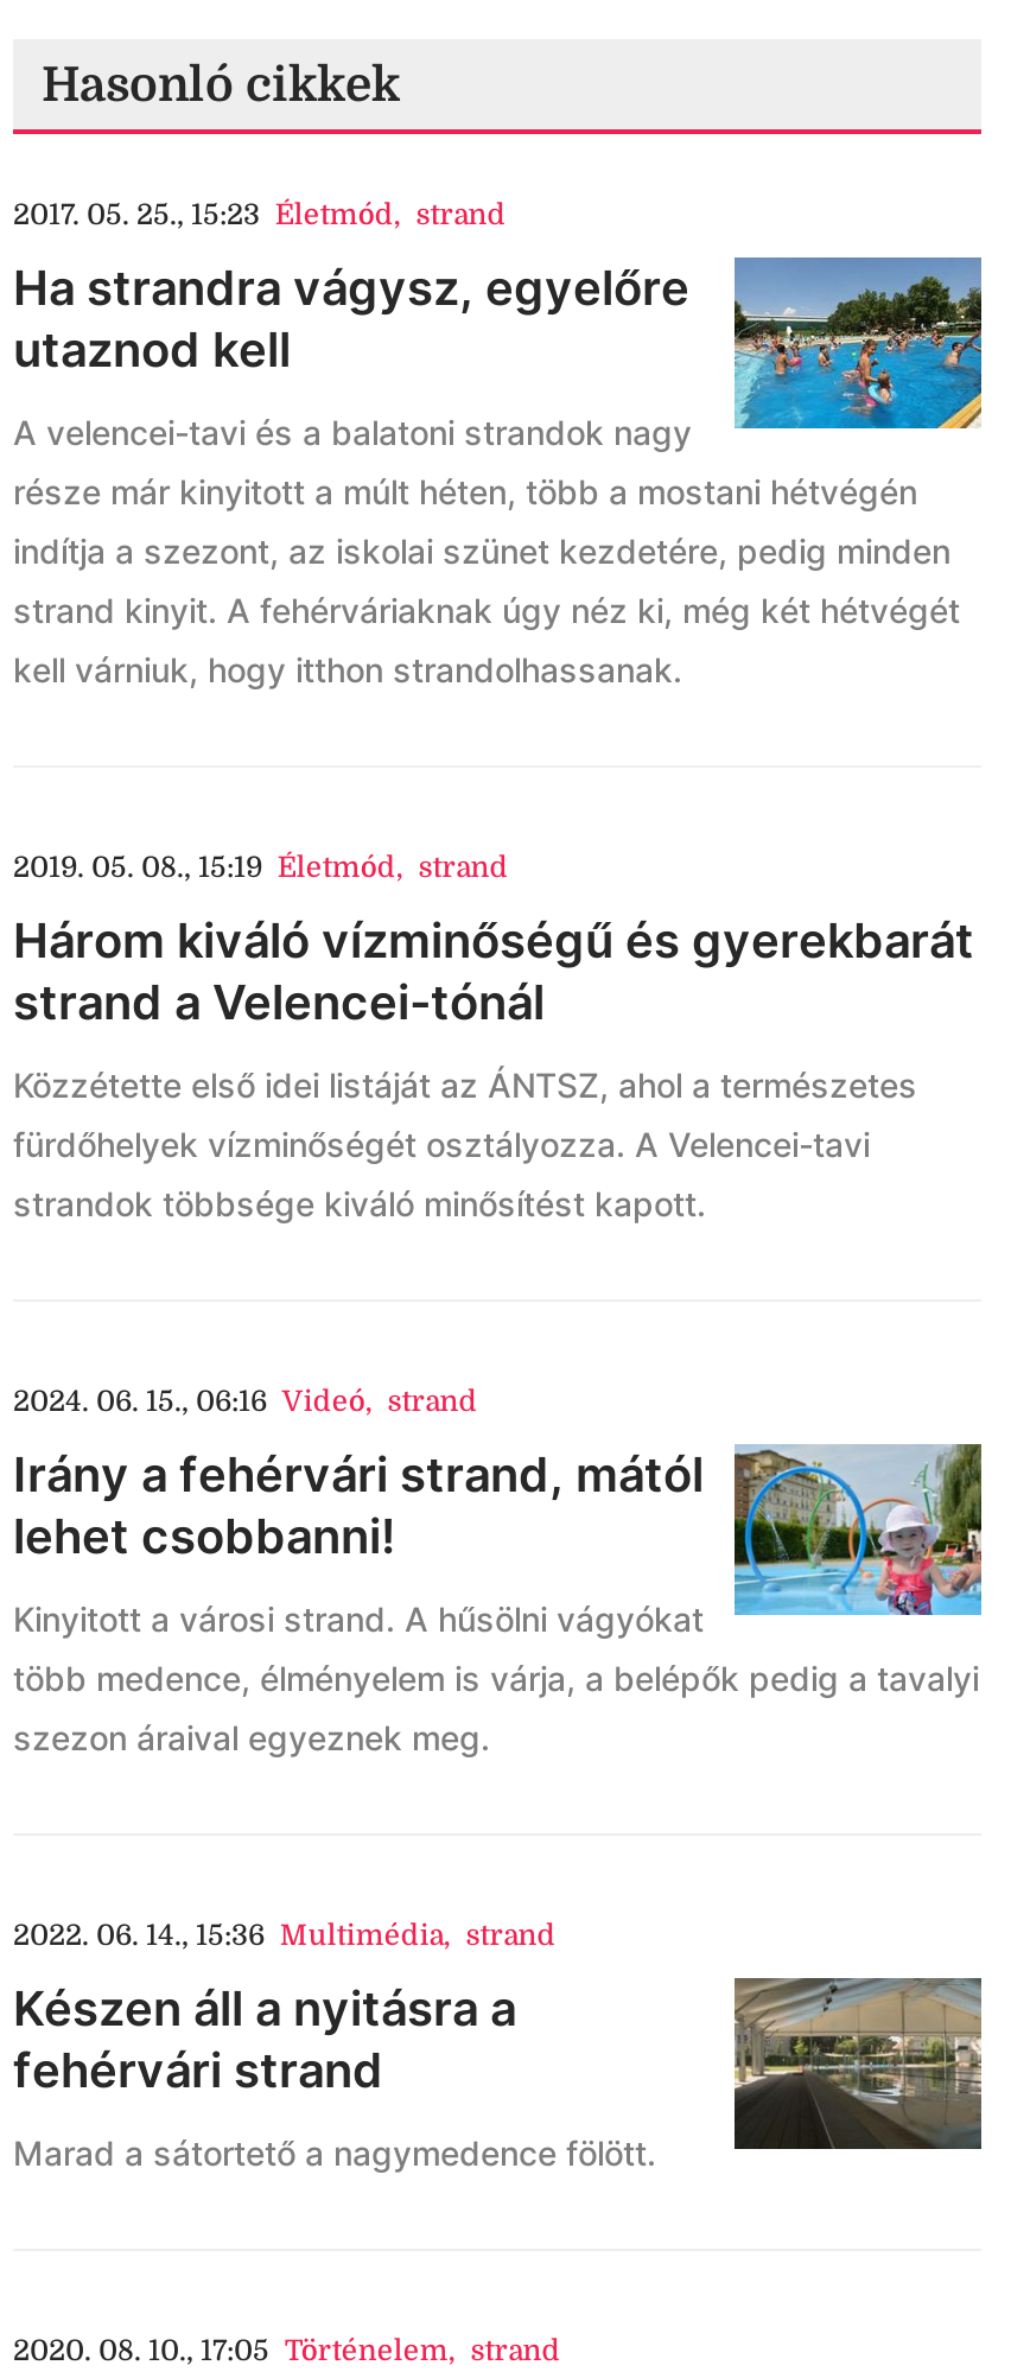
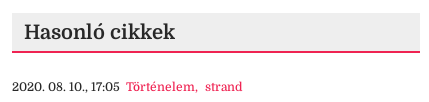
- [image]
- 2017. 05. 25., 15:23 Életmód, strand
- Ha strandra vágysz, egyelőre
- utaznod kell
- A velencei-tavi és a balatoni strandok nagy
- része már kinyitott a múlt héten, több a mostani hétvégén
- indítja a szezont, az iskolai szünet kezdetére, pedig minden
- strand kinyit. A fehérváriaknak úgy néz ki, még két hétvégét
- kell várniuk, hogy itthon strandolhassanak.

- 2019. 05. 08., 15:19 Életmód, strand
- Három kiváló vízminőségű és gyerekbarát
- strand a Velencei-tónál
- Közzétette első idei listáját az ÁNTSZ, ahol a természetes
- fürdőhelyek vízminőségét osztályozza. A Velencei-tavi
- strandok többsége kiváló minősítést kapott.

- [image]
- 2024. 06. 15., 06:16 Videó, strand
- Irány a fehérvári strand, mától
- lehet csobbanni!
- Kinyitott a városi strand. A hűsölni vágyókat
- több medence, élményelem is várja, a belépők pedig a tavalyi
- szezon áraival egyeznek meg.

- [image]
- 2022. 06. 14., 15:36 Multimédia, strand
- Készen áll a nyitásra a
- fehérvári strand
- Marad a sátortető a nagymedence fölött.
